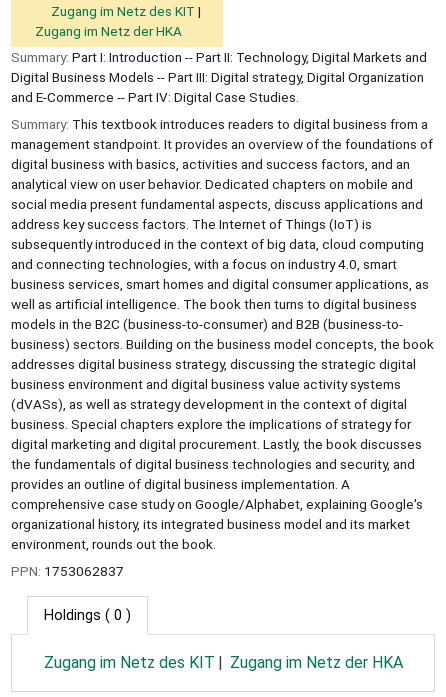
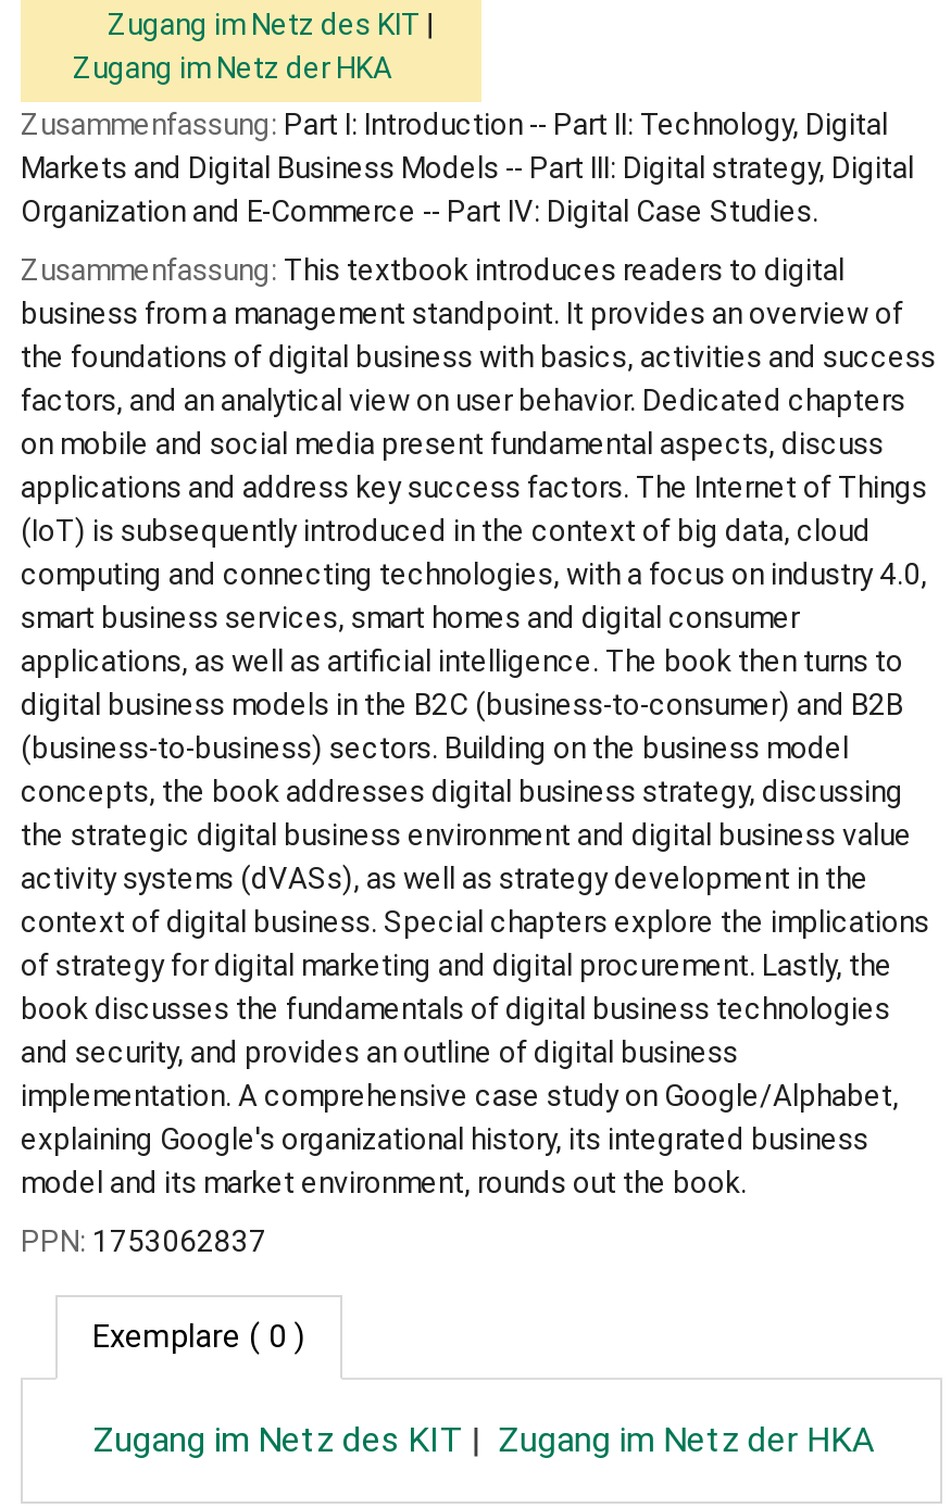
- Summary: Part I: Introduction -- Part II: Technology, Digital Markets and
- Digital Business Models -- Part III: Digital strategy, Digital Organization
- and E-Commerce -- Part IV: Digital Case Studies.
+ Zusammenfassung: Part I: Introduction -- Part II: Technology, Digital
+ Markets and Digital Business Models -- Part III: Digital strategy, Digital
+ Organization and E-Commerce -- Part IV: Digital Case Studies.

- Summary: This textbook introduces readers to digital business from a
- management standpoint. It provides an overview of the foundations of
- digital business with basics, activities and success factors, and an
- analytical view on user behavior. Dedicated chapters on mobile and
- social media present fundamental aspects, discuss applications and
- address key success factors. The Internet of Things (IoT) is
- subsequently introduced in the context of big data, cloud computing
- and connecting technologies, with a focus on industry 4.0, smart
- business services, smart homes and digital consumer applications, as
- well as artificial intelligence. The book then turns to digital business
- models in the B2C (business-to-consumer) and B2B (business-to-
- business) sectors. Building on the business model concepts, the book
- addresses digital business strategy, discussing the strategic digital
- business environment and digital business value activity systems
- (dVASs), as well as strategy development in the context of digital
- business. Special chapters explore the implications of strategy for
- digital marketing and digital procurement. Lastly, the book discusses
- the fundamentals of digital business technologies and security, and
- provides an outline of digital business implementation. A
- comprehensive case study on Google/Alphabet, explaining Google's
- organizational history, its integrated business model and its market
- environment, rounds out the book.
+ Zusammenfassung: This textbook introduces readers to digital
+ business from a management standpoint. It provides an overview of
+ the foundations of digital business with basics, activities and success
+ factors, and an analytical view on user behavior. Dedicated chapters
+ on mobile and social media present fundamental aspects, discuss
+ applications and address key success factors. The Internet of Things
+ (IoT) is subsequently introduced in the context of big data, cloud
+ computing and connecting technologies, with a focus on industry 4.0,
+ smart business services, smart homes and digital consumer
+ applications, as well as artificial intelligence. The book then turns to
+ digital business models in the B2C (business-to-consumer) and B2B
+ (business-to-business) sectors. Building on the business model
+ concepts, the book addresses digital business strategy, discussing
+ the strategic digital business environment and digital business value
+ activity systems (dVASs), as well as strategy development in the
+ context of digital business. Special chapters explore the implications
+ of strategy for digital marketing and digital procurement. Lastly, the
+ book discusses the fundamentals of digital business technologies
+ and security, and provides an outline of digital business
+ implementation. A comprehensive case study on Google/Alphabet,
+ explaining Google's organizational history, its integrated business
+ model and its market environment, rounds out the book.

- Holdings ( 0 )
+ Exemplare ( 0 )
